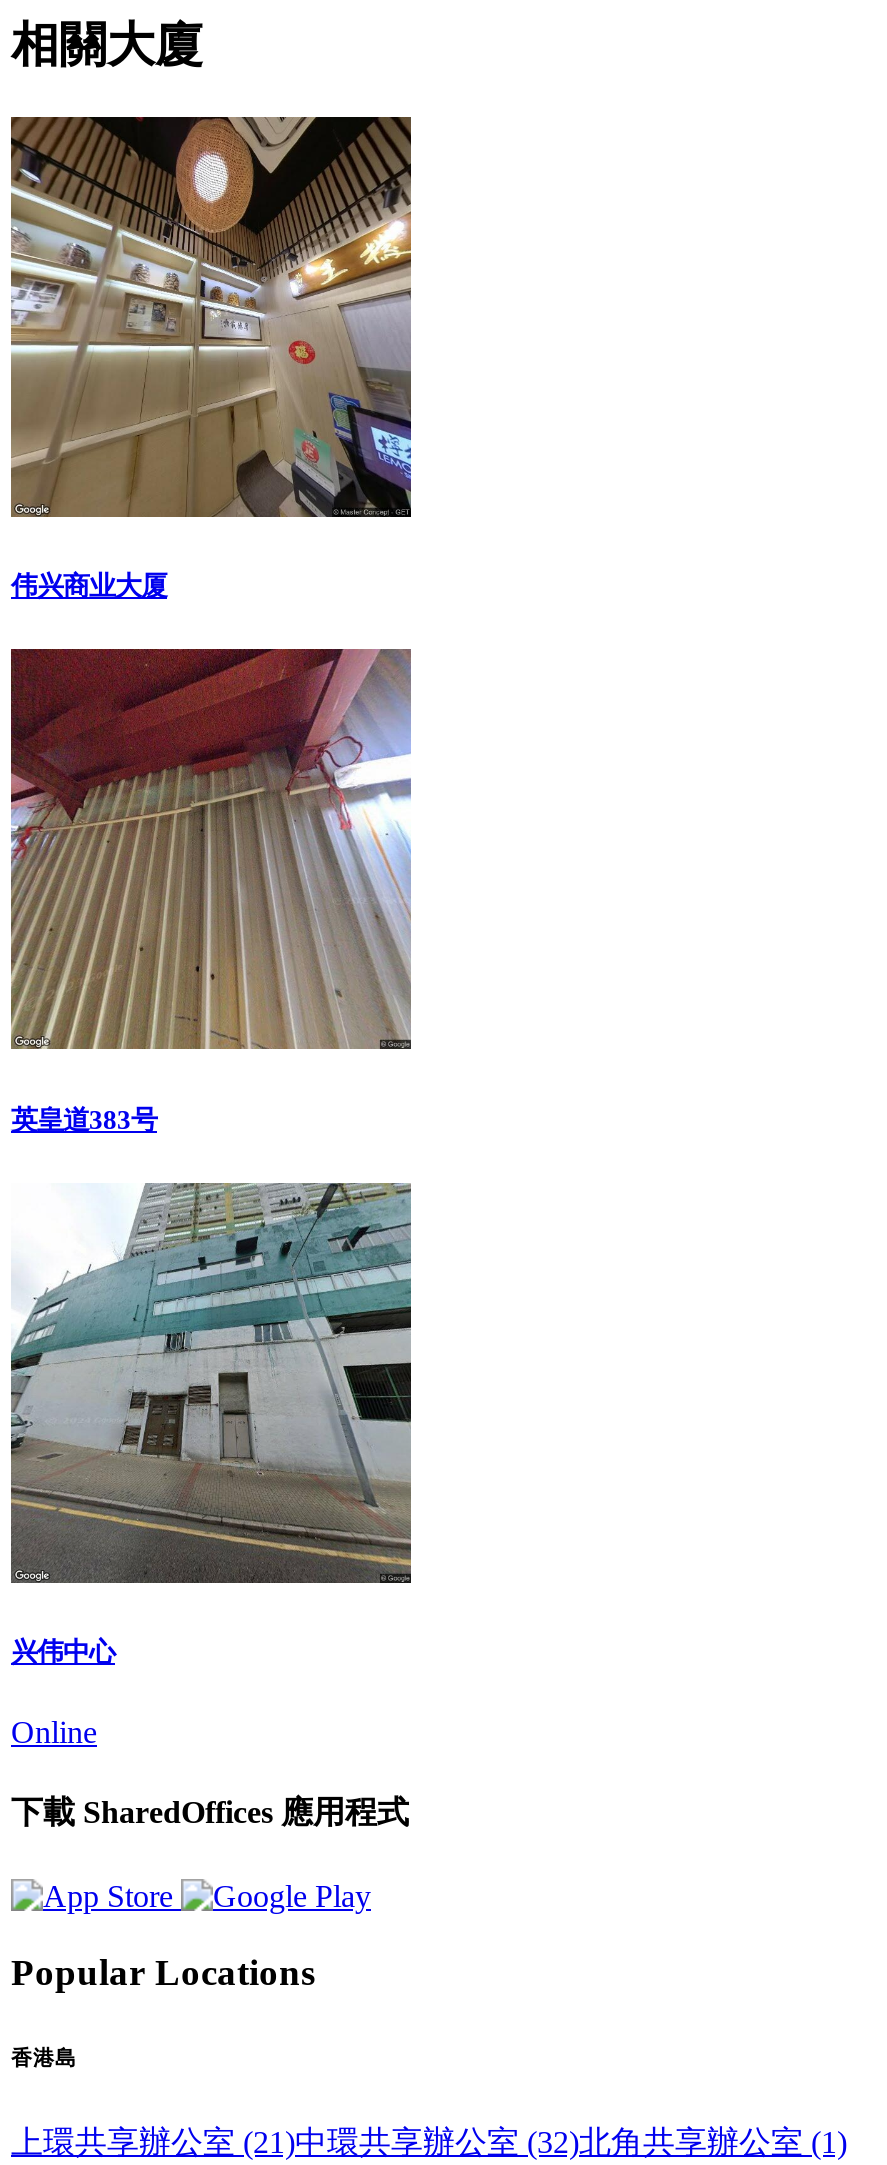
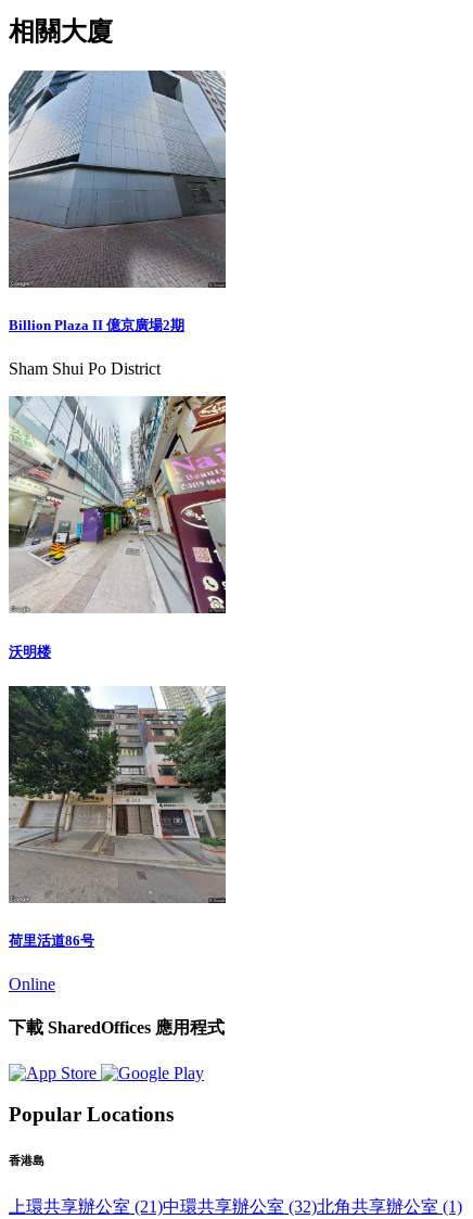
- [image]
- 伟兴商业大厦
+ [image]
+ Billion Plaza II 億京廣場2期
+ Sham Shui Po District

- [image]
- 英皇道383号
+ [image]
+ 沃明楼

- [image]
- 兴伟中心
+ [image]
+ 荷里活道86号
